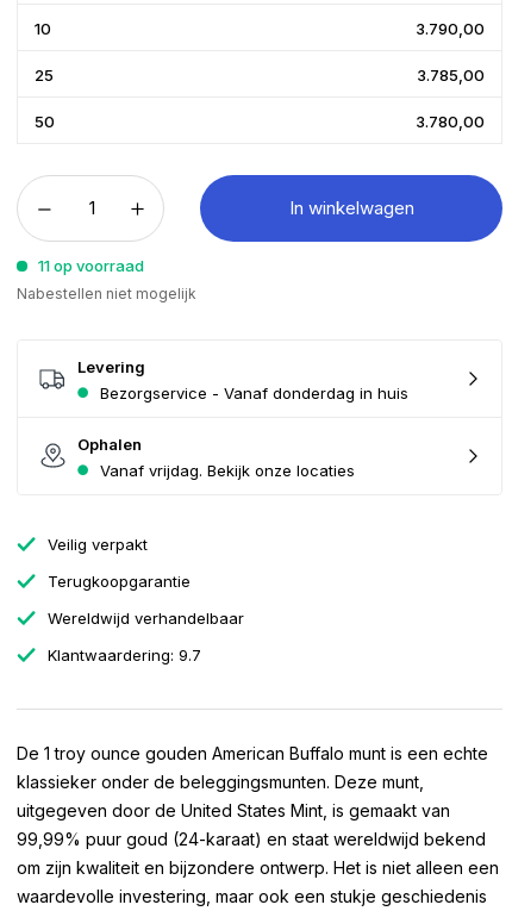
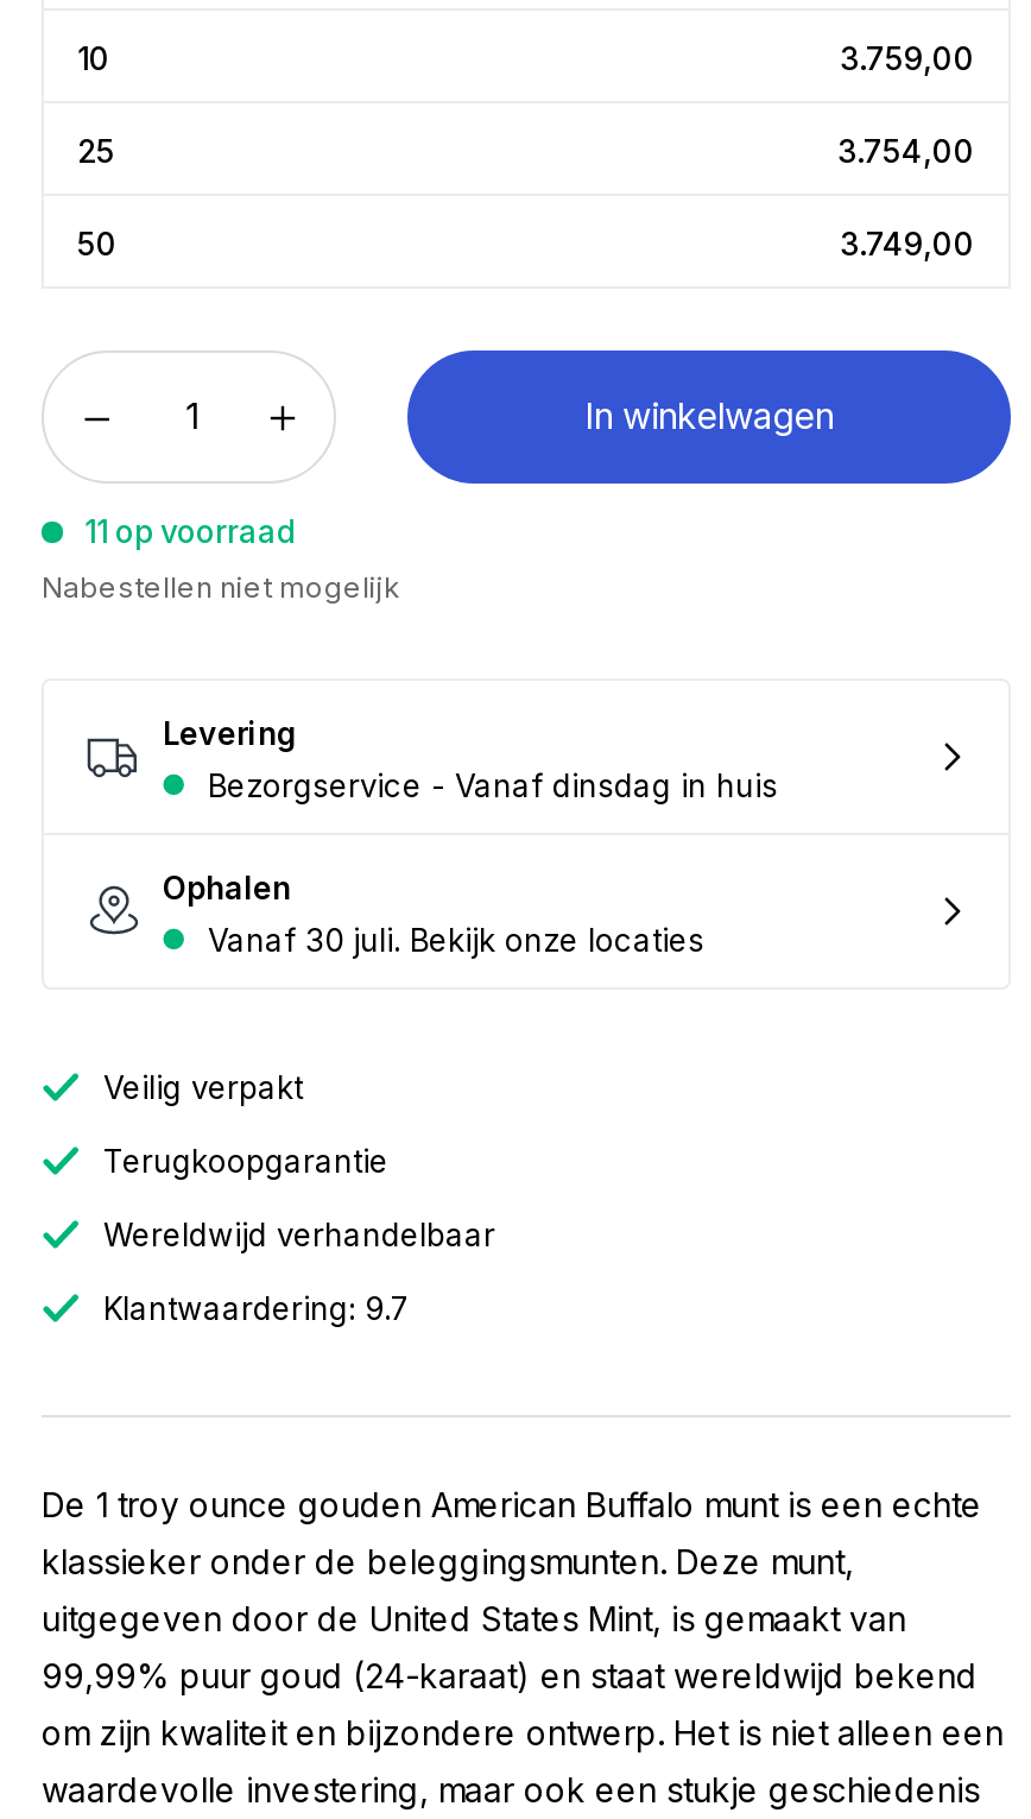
- 3.790,00
+ 3.759,00

- 3.785,00
+ 3.754,00

- 3.780,00
+ 3.749,00

- Bezorgservice - Vanaf donderdag in huis
+ Bezorgservice - Vanaf dinsdag in huis

- Vanaf vrijdag. Bekijk onze locaties
+ Vanaf 30 juli. Bekijk onze locaties
